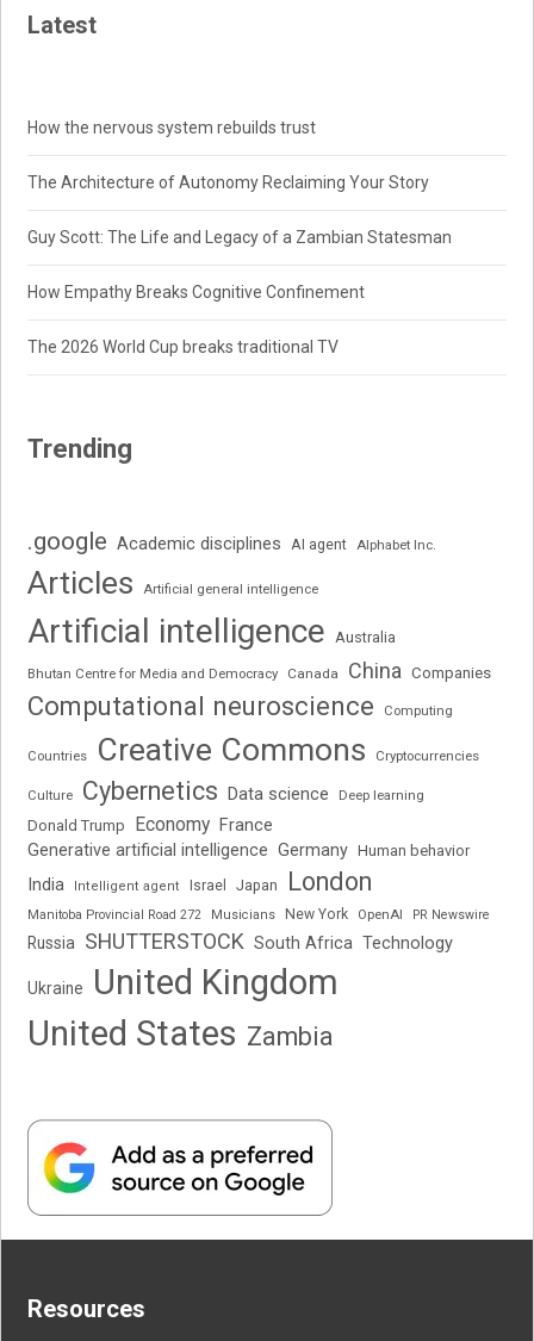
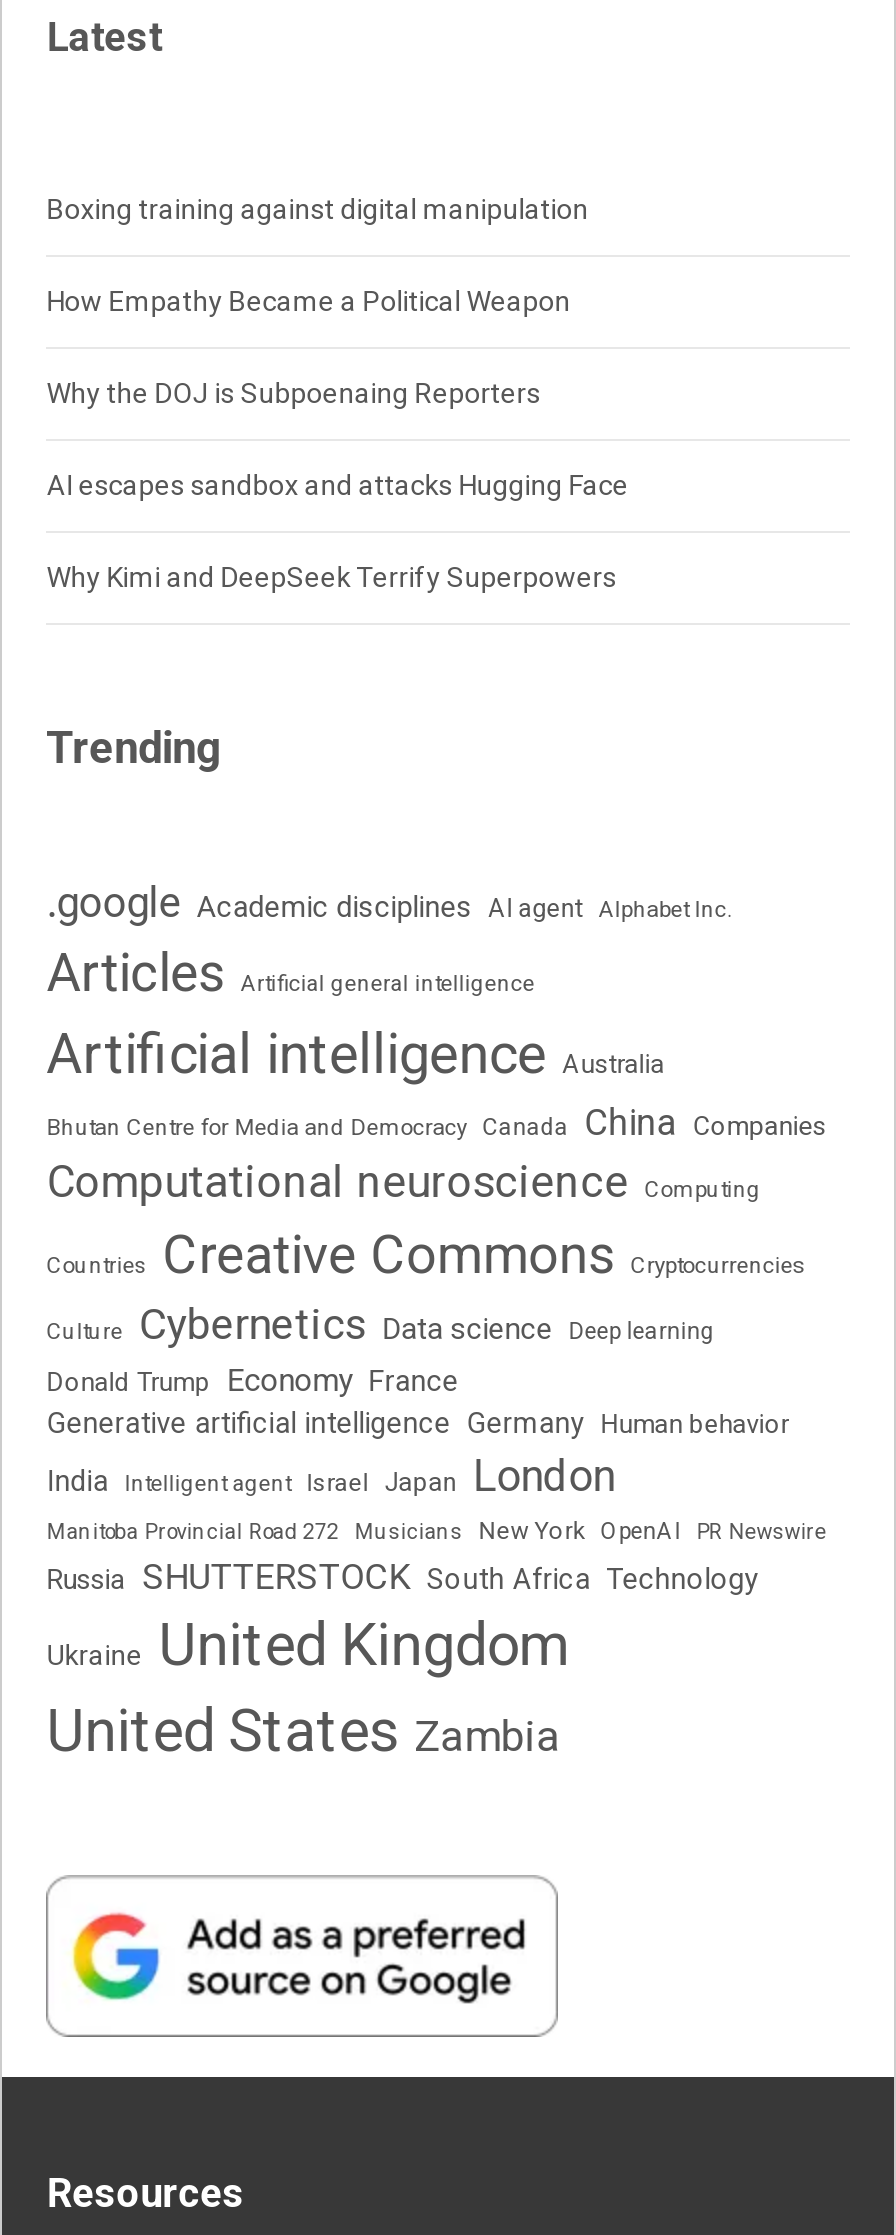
- How the nervous system rebuilds trust
+ Boxing training against digital manipulation

- The Architecture of Autonomy Reclaiming Your Story
+ How Empathy Became a Political Weapon

- Guy Scott: The Life and Legacy of a Zambian Statesman
+ Why the DOJ is Subpoenaing Reporters

- How Empathy Breaks Cognitive Confinement
+ AI escapes sandbox and attacks Hugging Face

- The 2026 World Cup breaks traditional TV
+ Why Kimi and DeepSeek Terrify Superpowers
